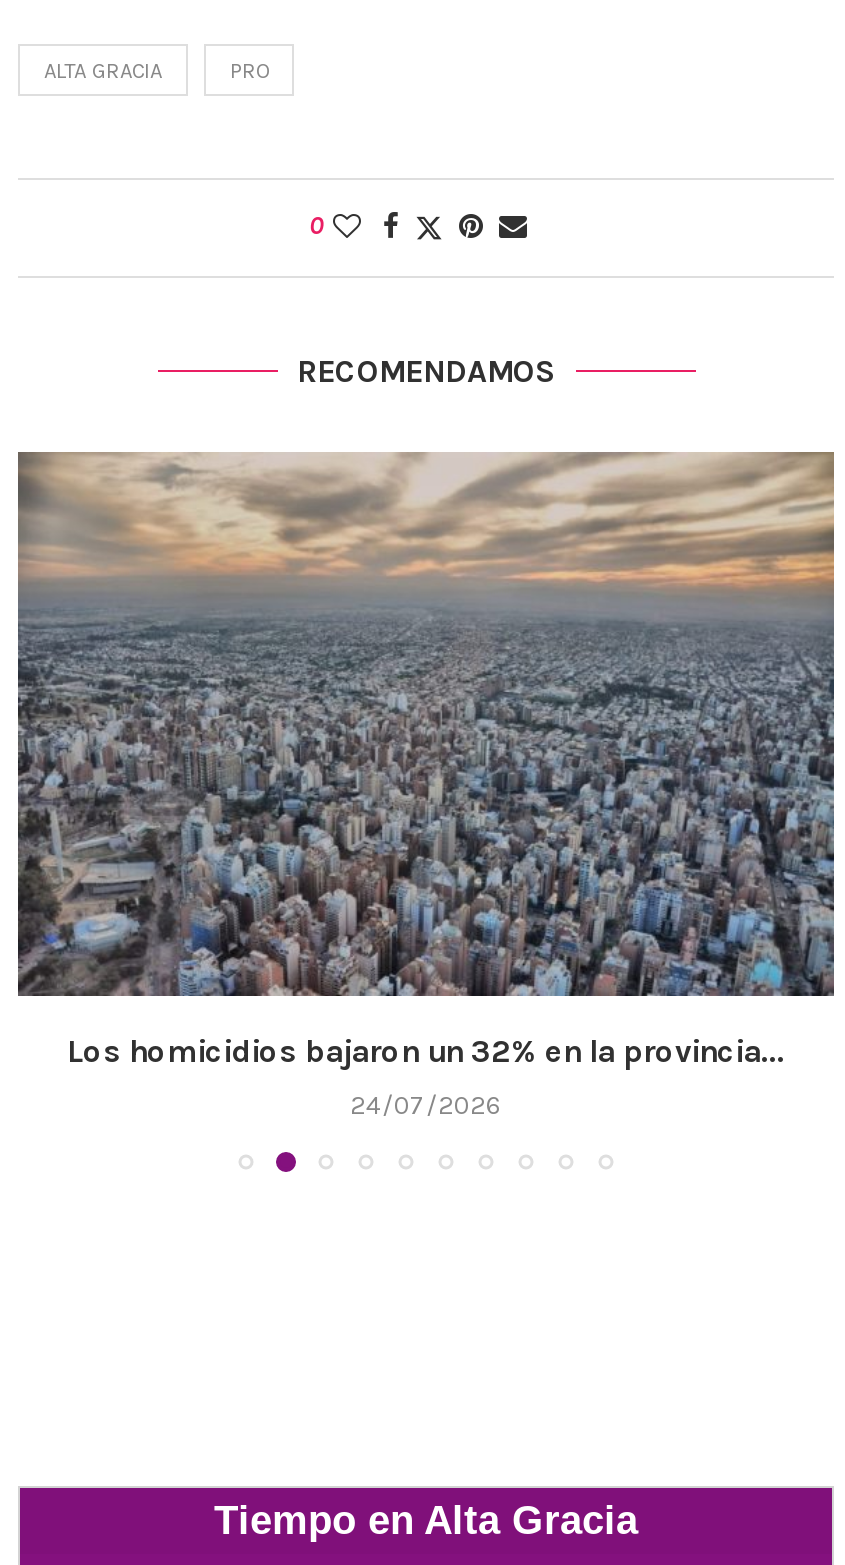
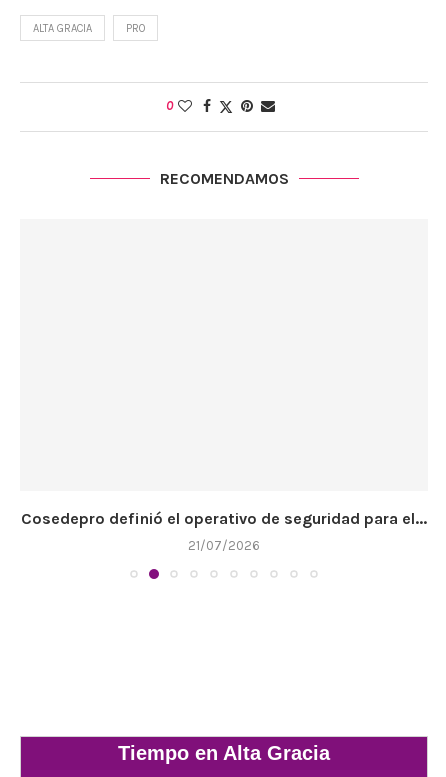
- [image]

- Los homicidios bajaron un 32% en la provincia...
+ Cosedepro definió el operativo de seguridad para el...

- 24/07/2026
+ 21/07/2026
